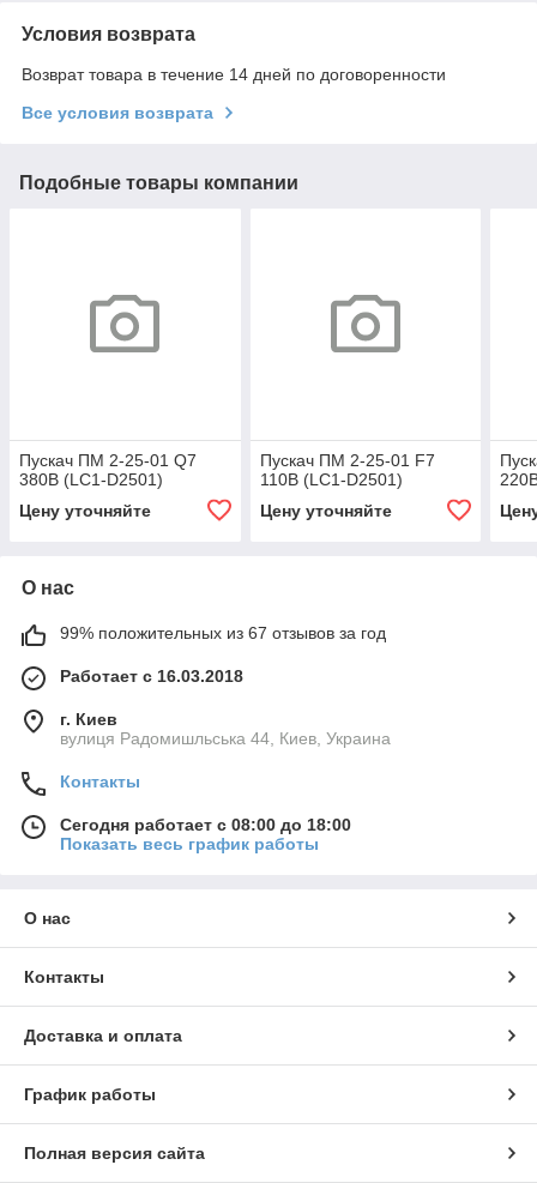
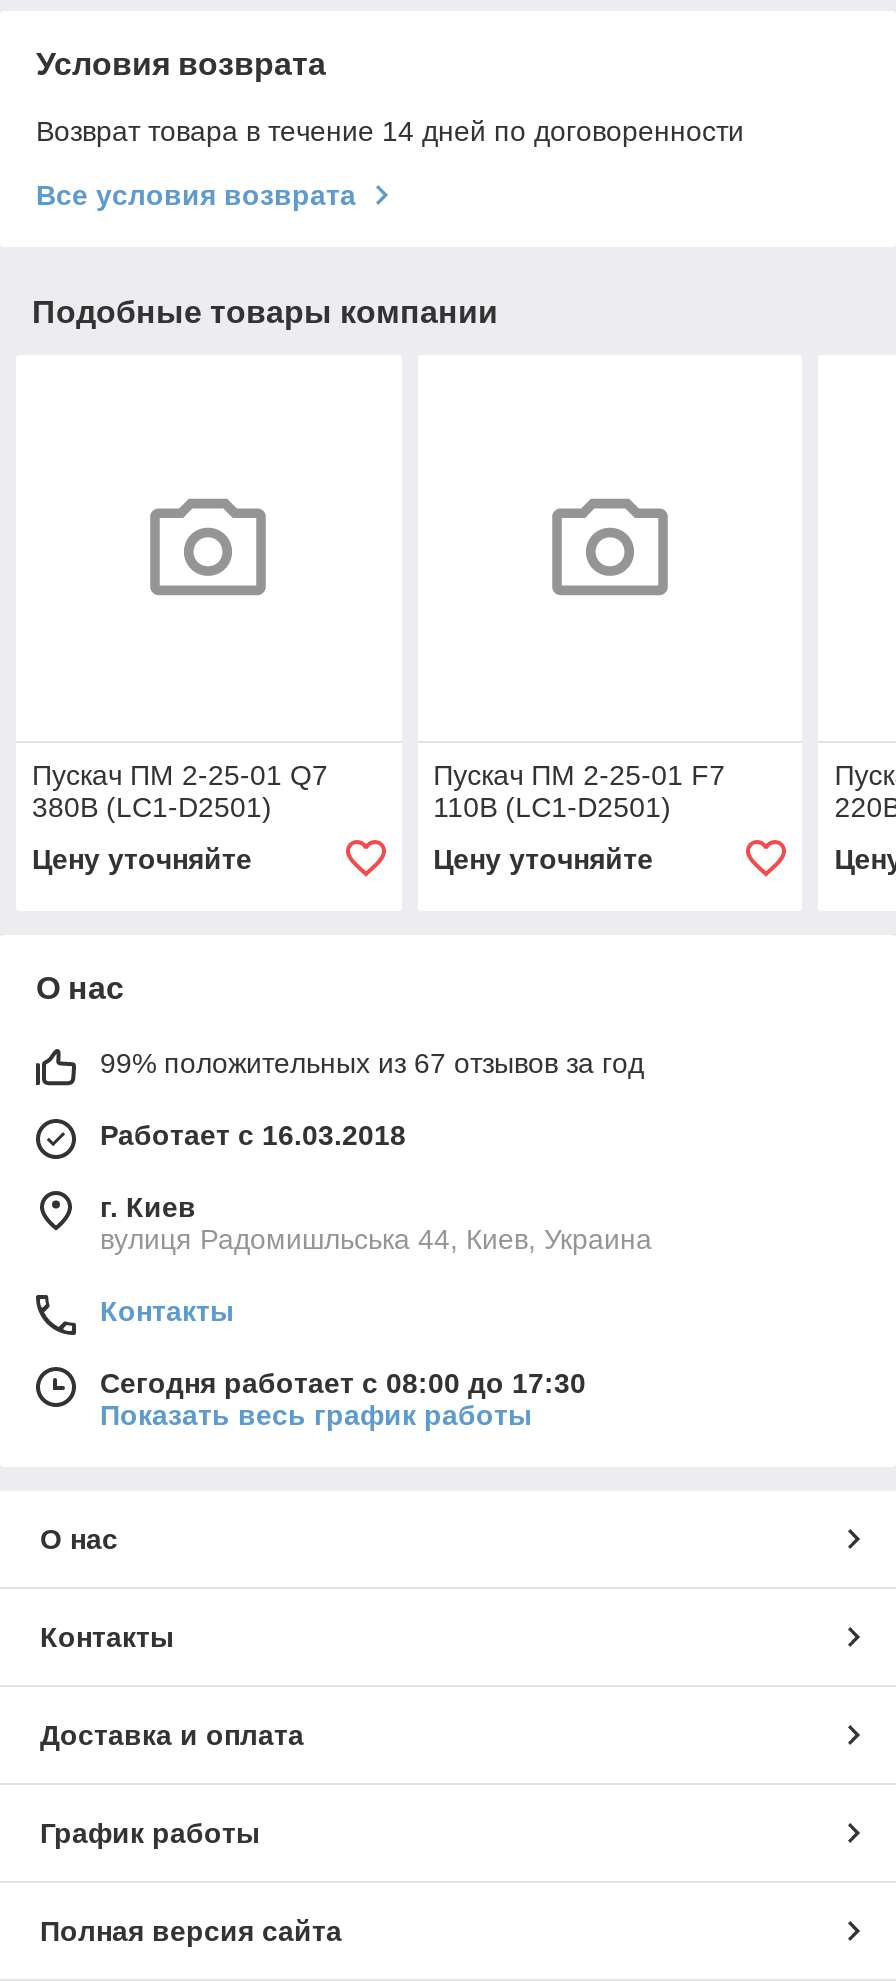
- Сегодня работает с 08:00 до 18:00
+ Сегодня работает с 08:00 до 17:30
